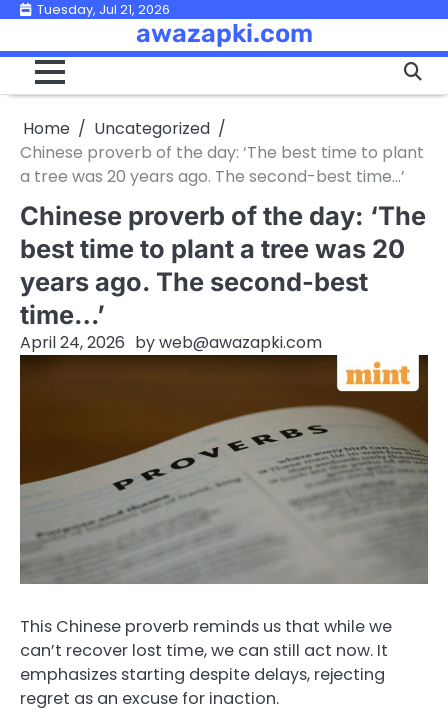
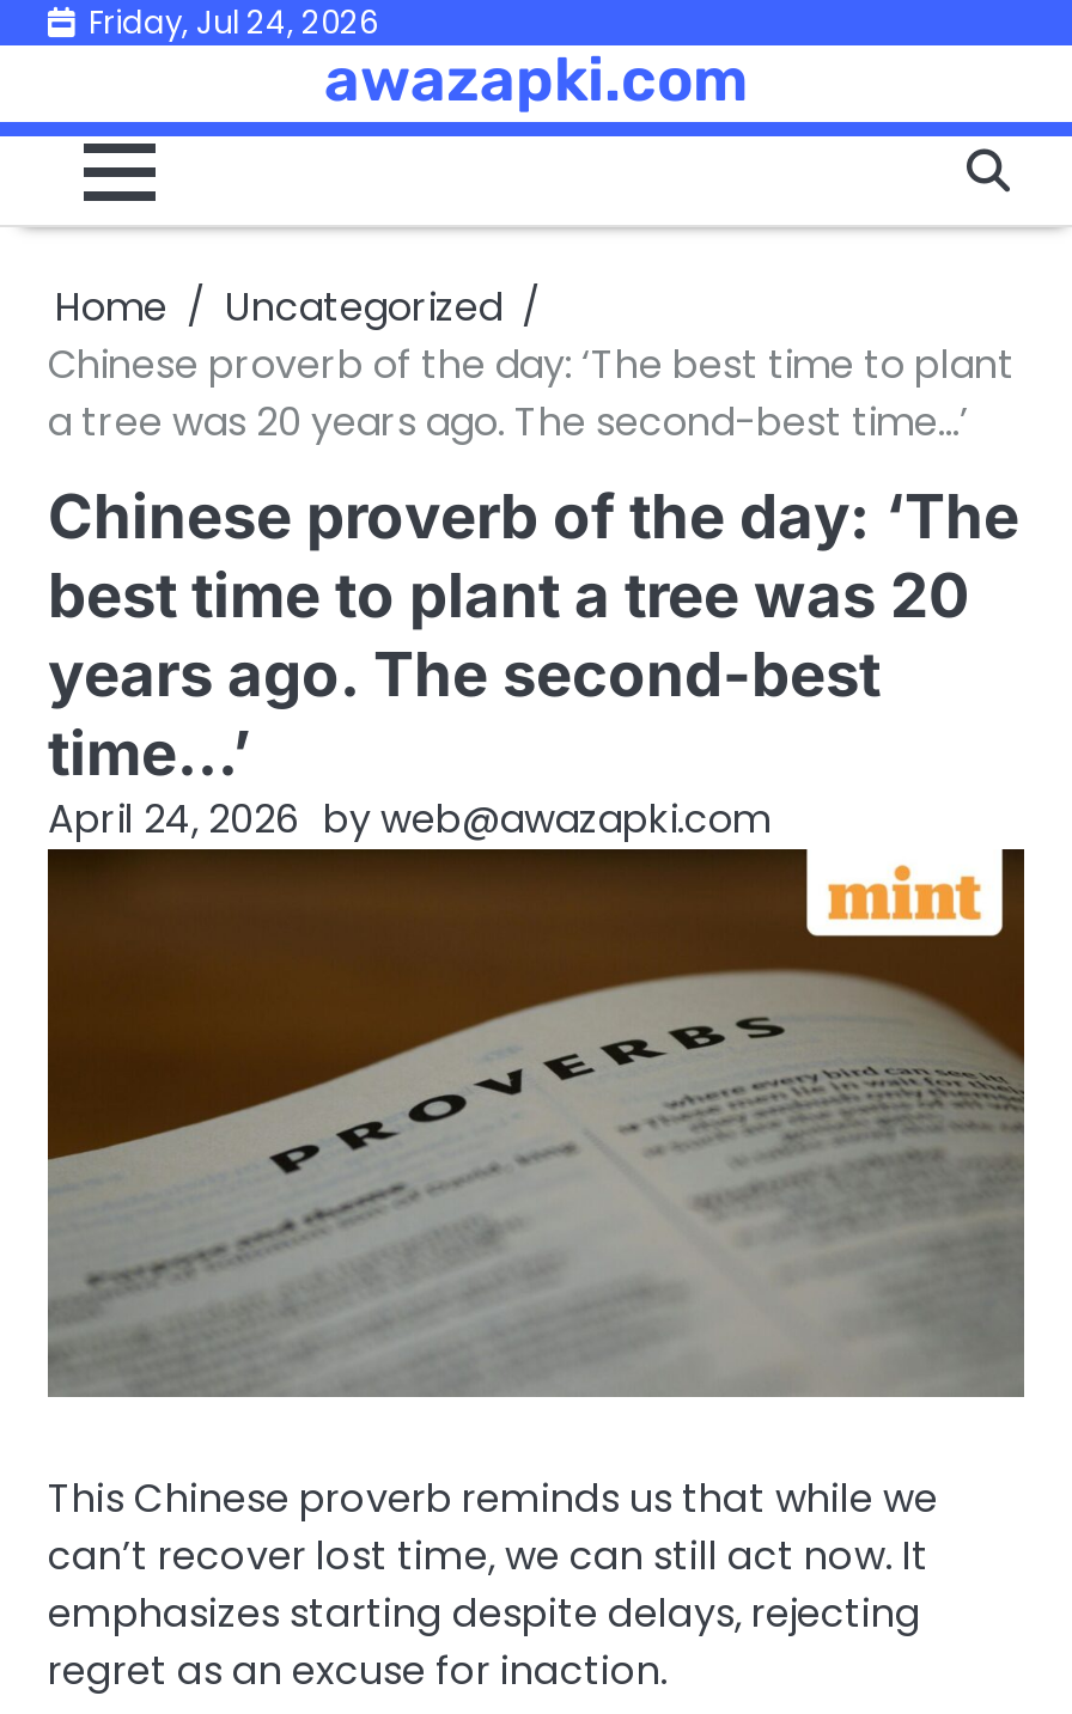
- Tuesday, Jul 21, 2026
+ Friday, Jul 24, 2026
